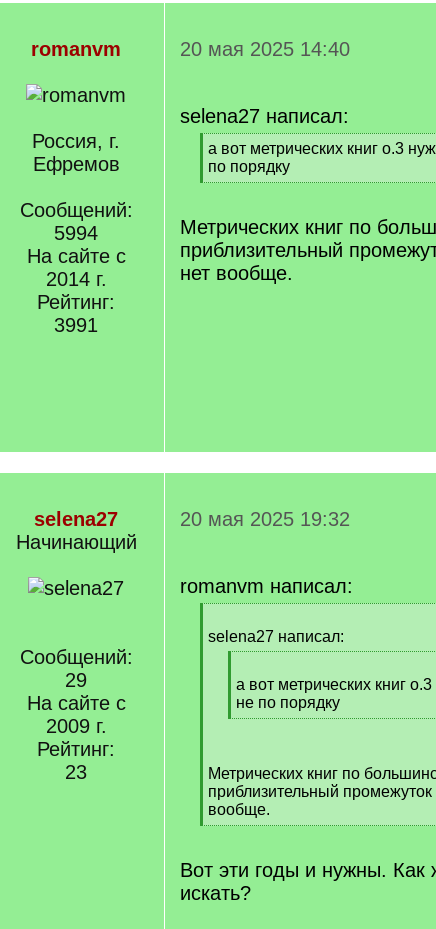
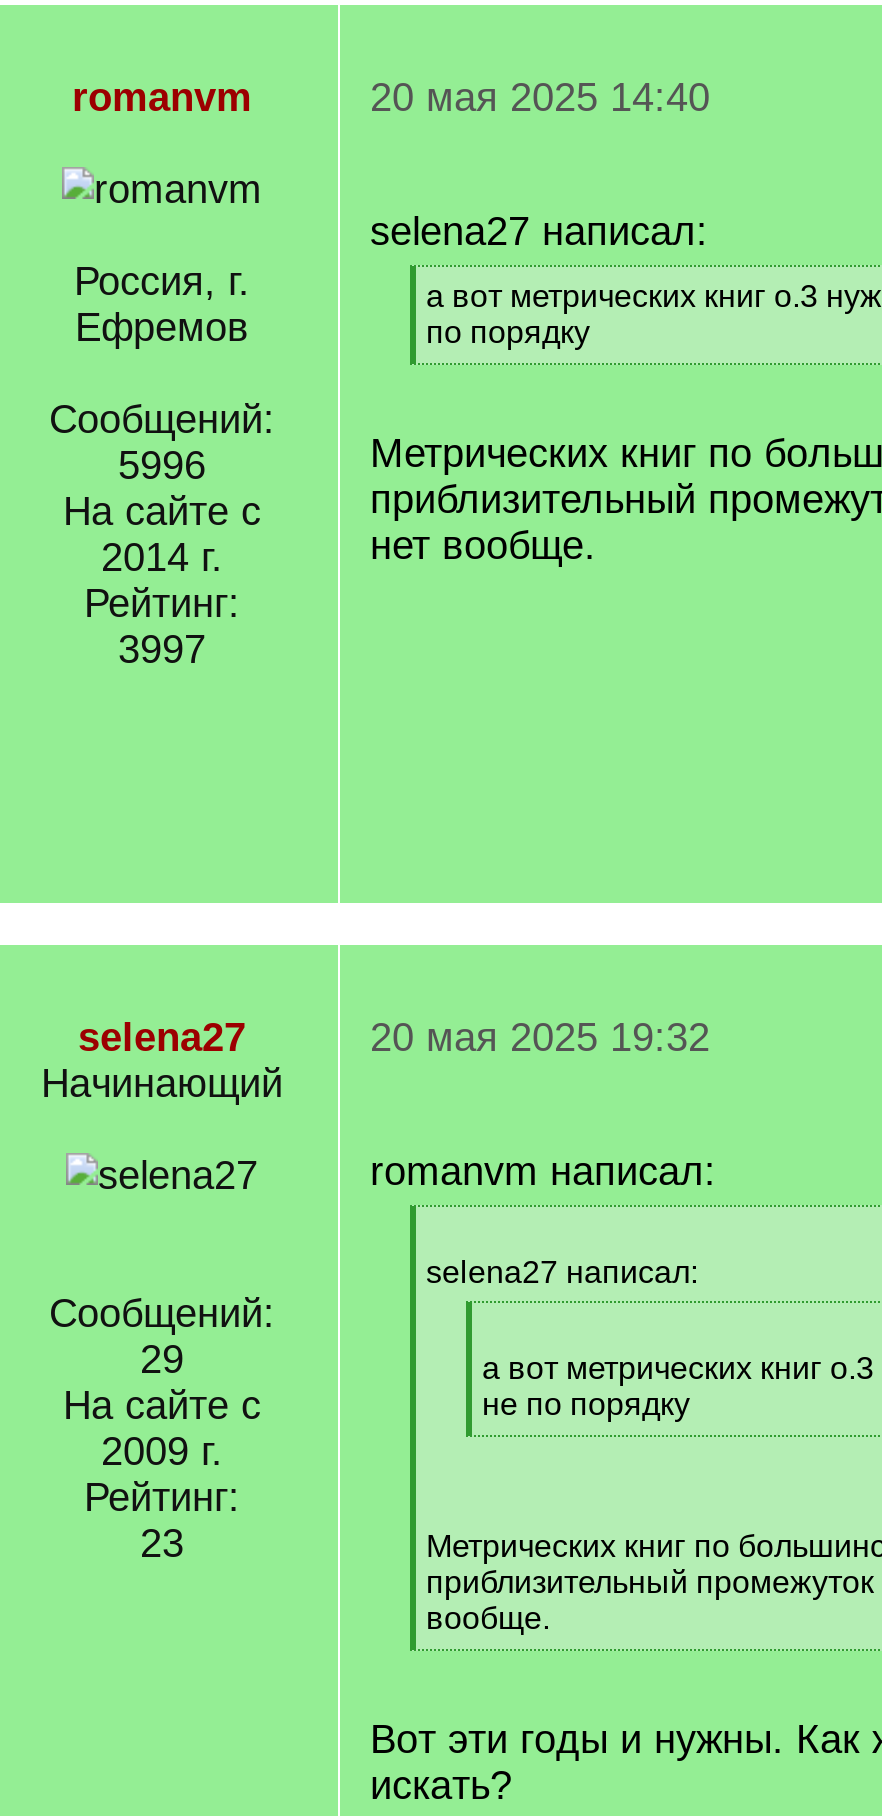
- 5994
+ 5996

- 3991
+ 3997
